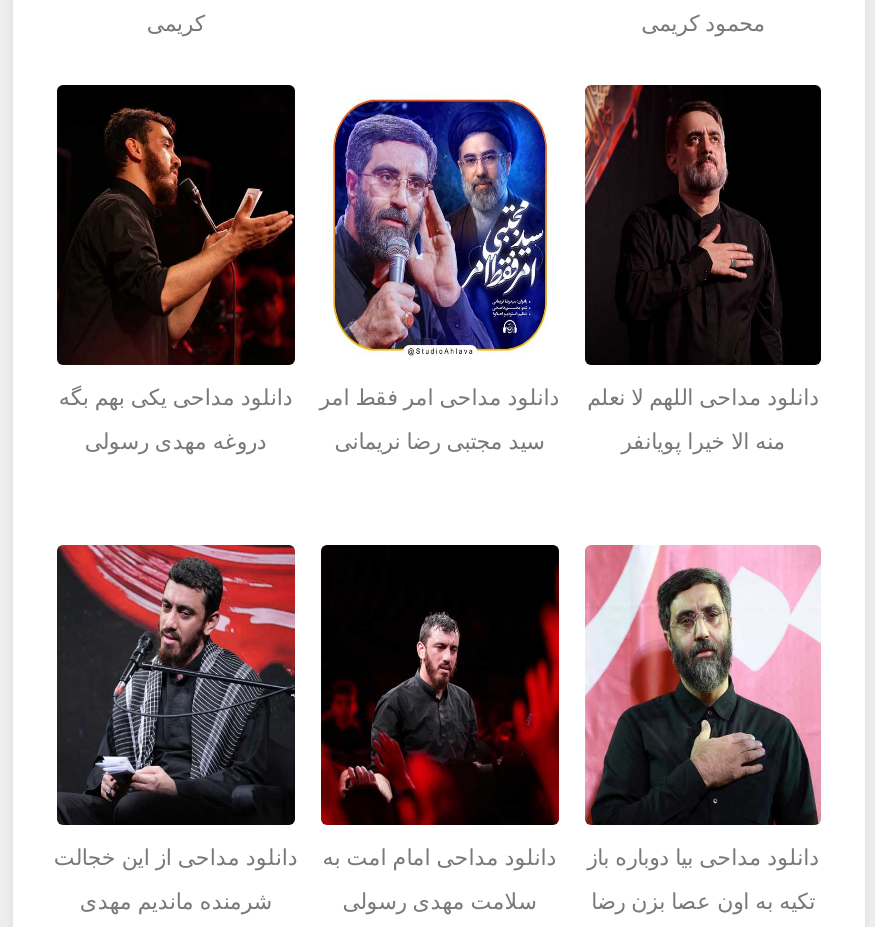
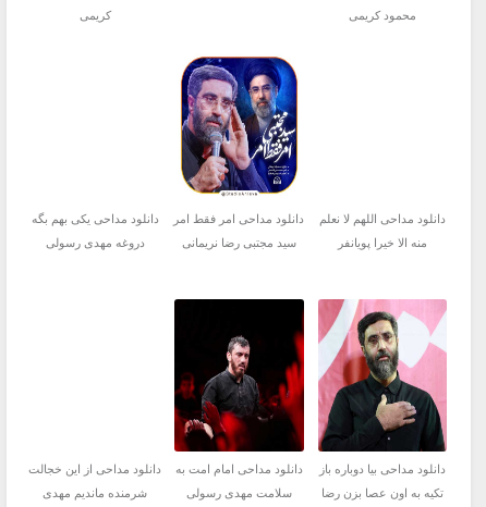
- [image]

- [image]

- [image]
